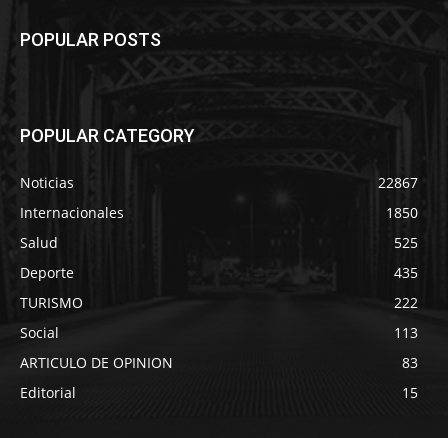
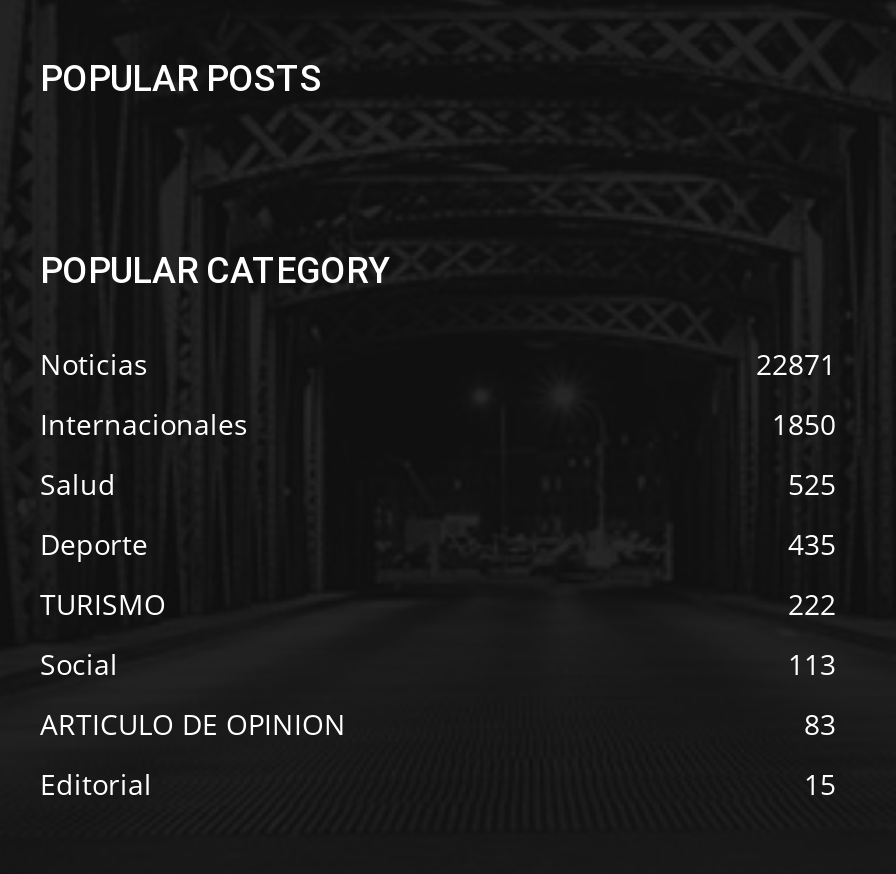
- 22867
+ 22871
